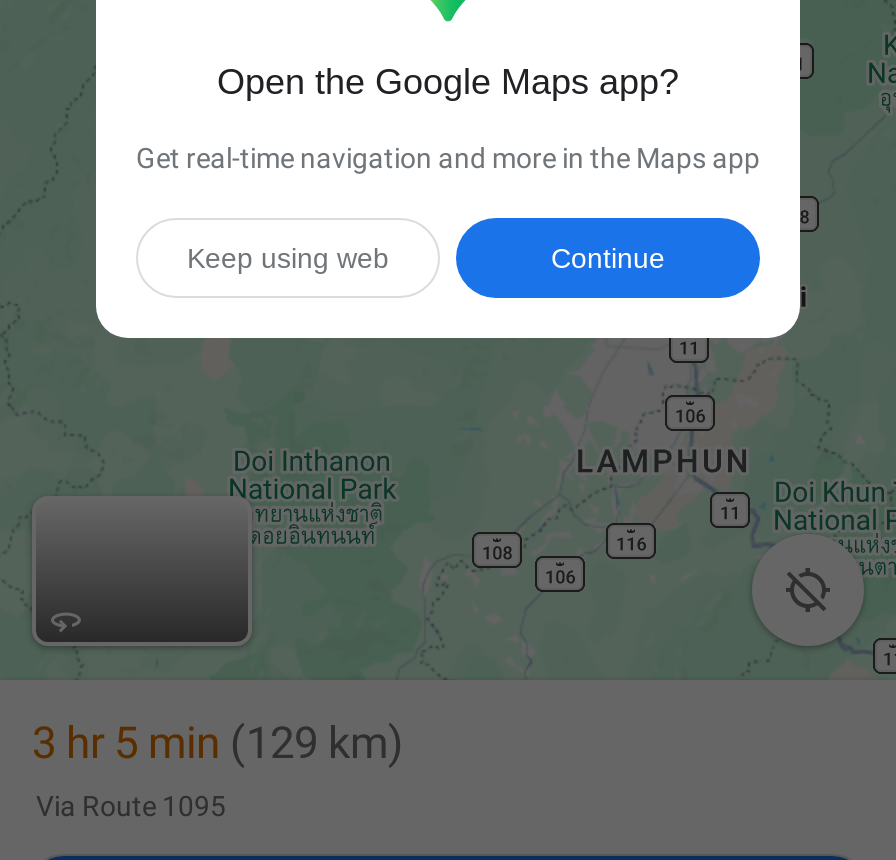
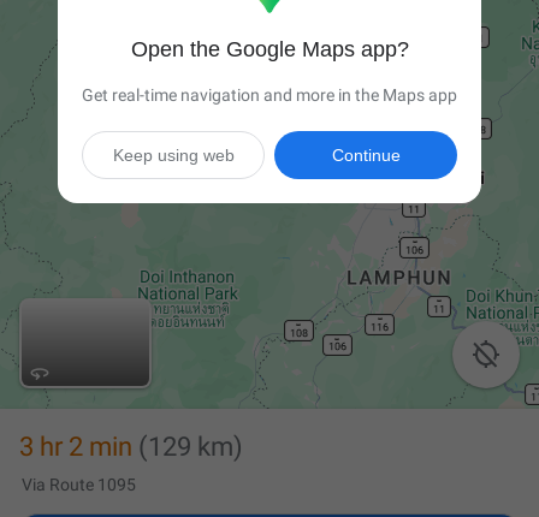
- 3 hr 5 min (129 km)
+ 3 hr 2 min (129 km)
